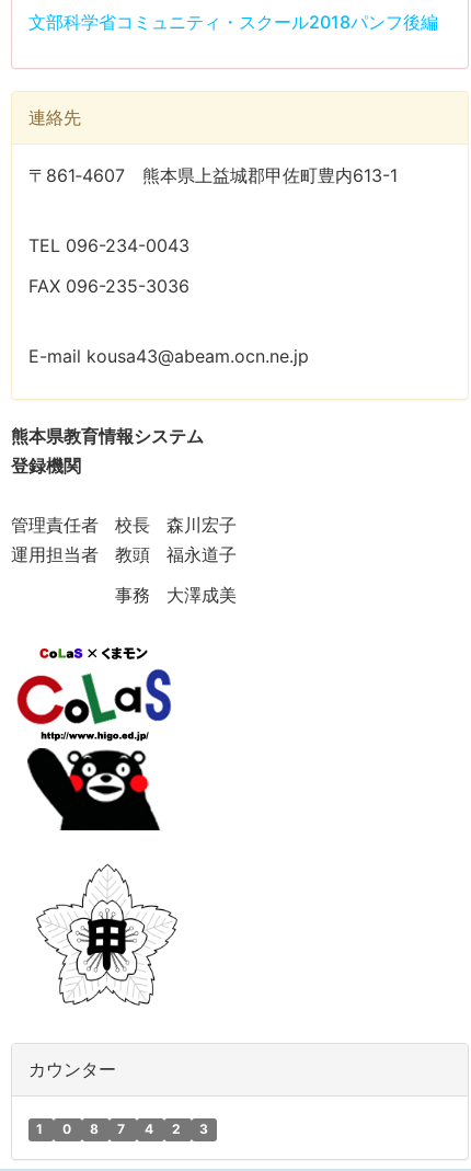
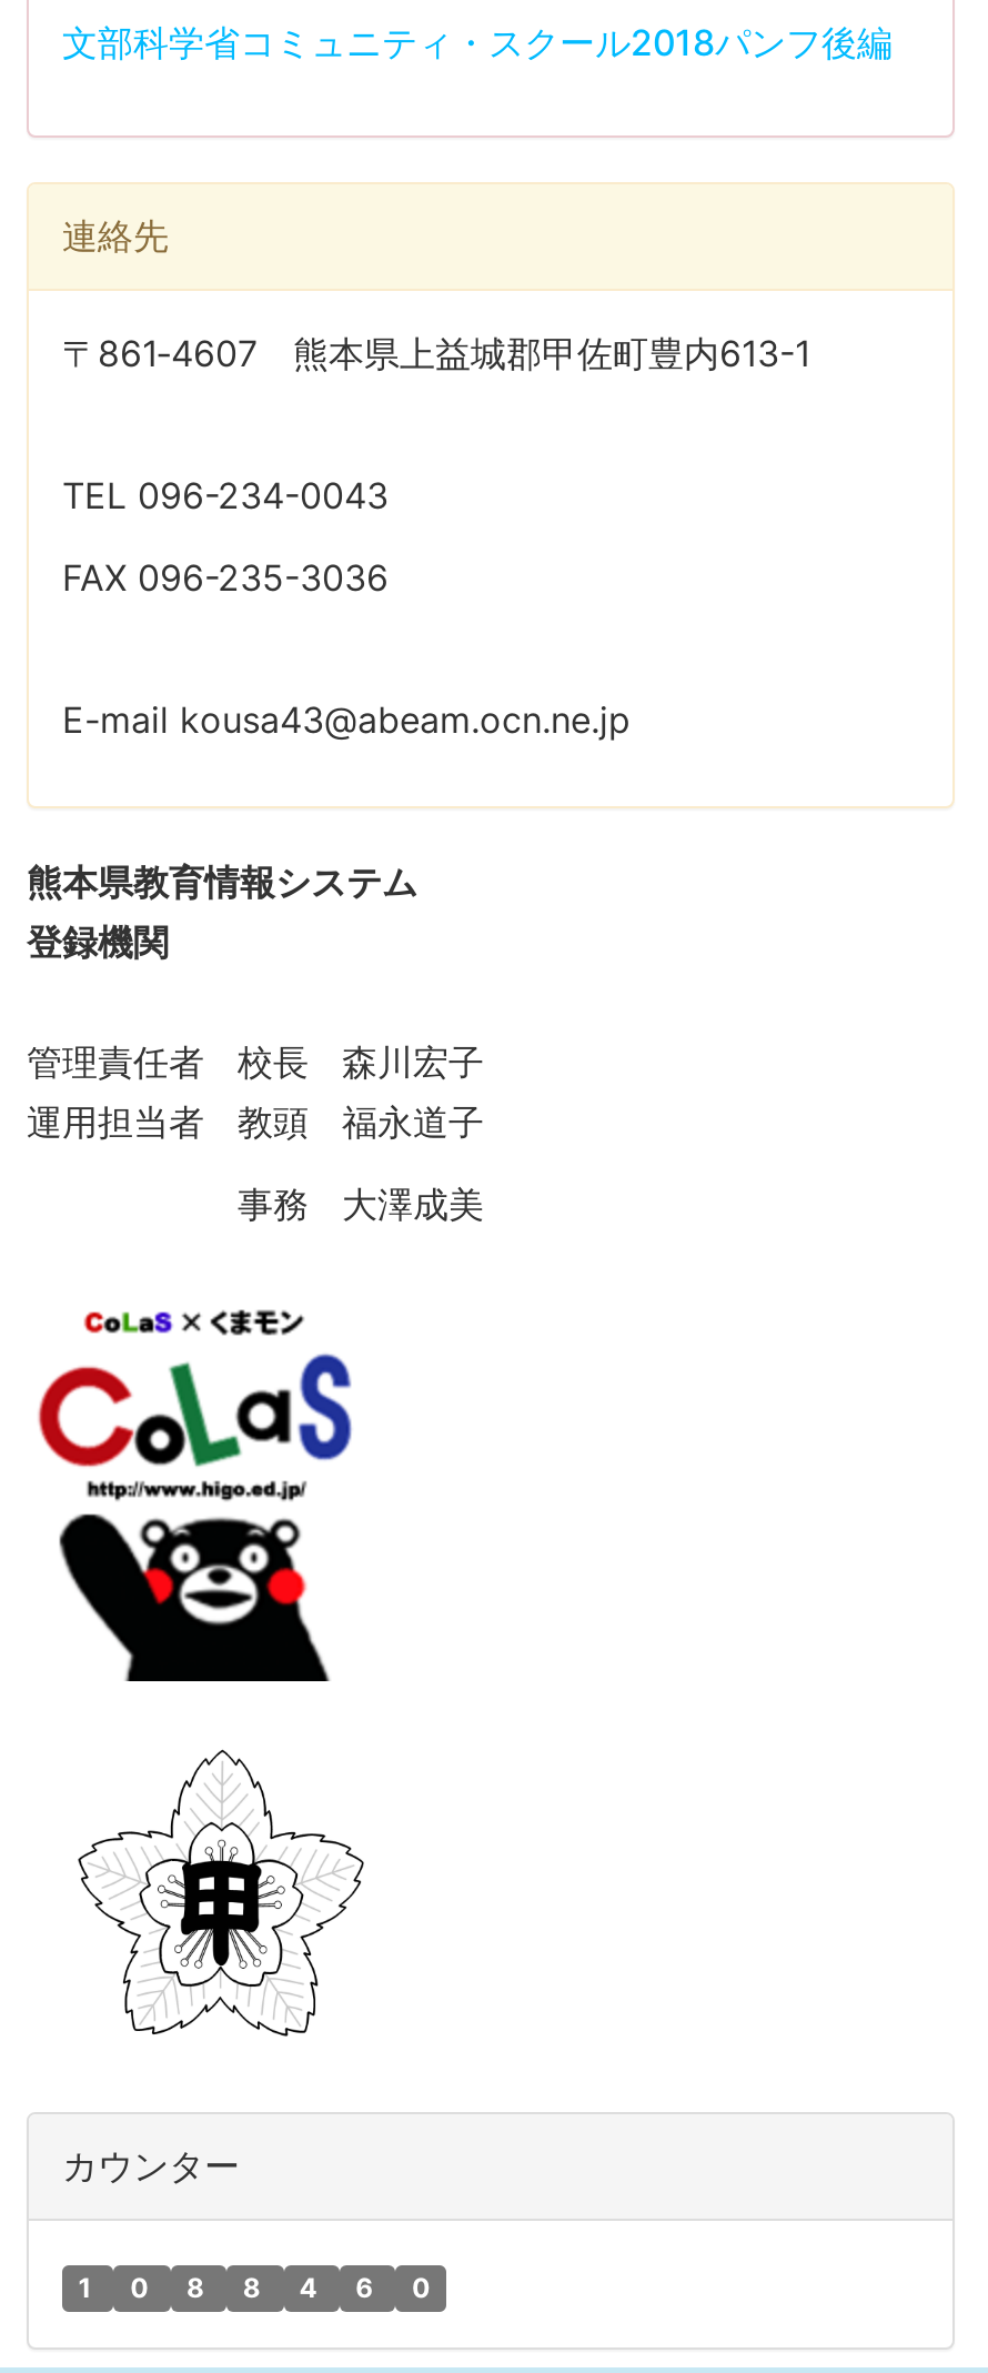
- 7
+ 8

- 2
+ 6

- 3
+ 0
